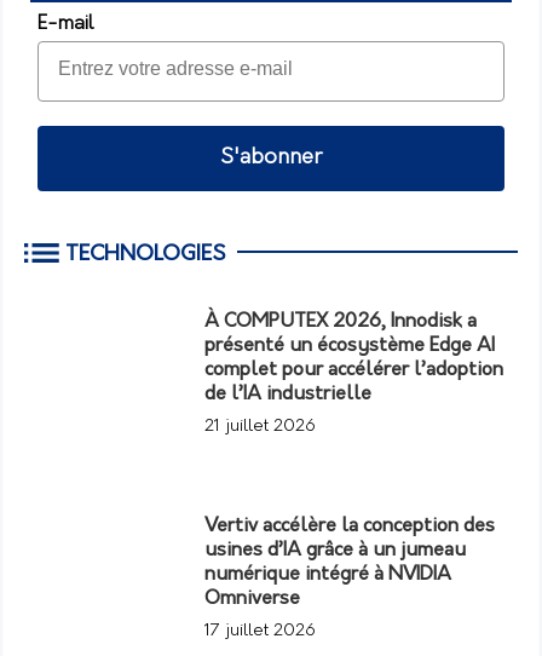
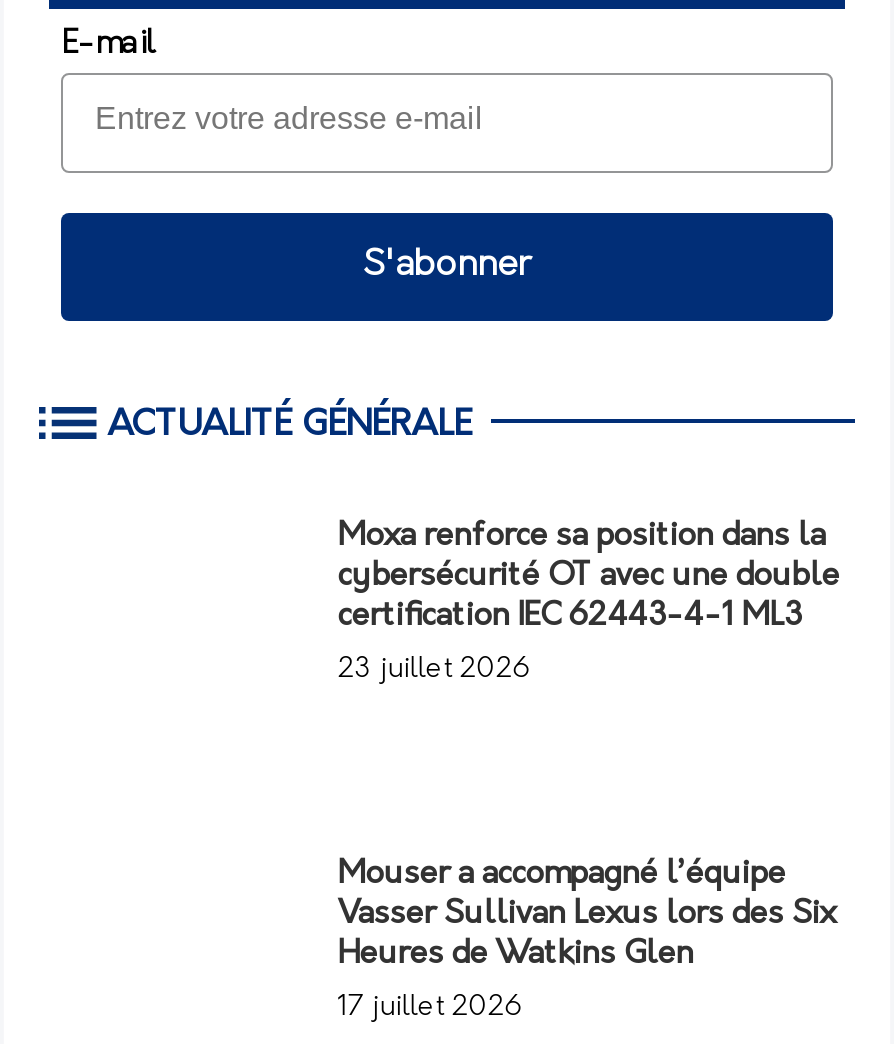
- TECHNOLOGIES
+ ACTUALITÉ GÉNÉRALE

- À COMPUTEX 2026, Innodisk a
- présenté un écosystème Edge AI
- complet pour accélérer l’adoption
- de l’IA industrielle
+ Moxa renforce sa position dans la
+ cybersécurité OT avec une double
+ certification IEC 62443-4-1 ML3

- 21 juillet 2026
+ 23 juillet 2026

- Vertiv accélère la conception des
- usines d’IA grâce à un jumeau
- numérique intégré à NVIDIA
- Omniverse
+ Mouser a accompagné l’équipe
+ Vasser Sullivan Lexus lors des Six
+ Heures de Watkins Glen
